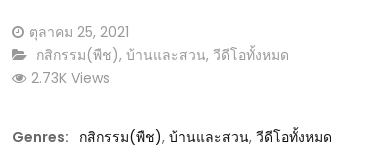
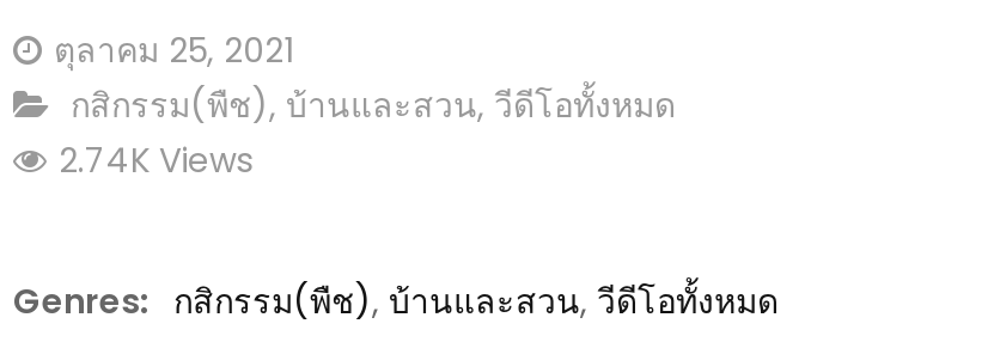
- 2.73K Views
+ 2.74K Views
